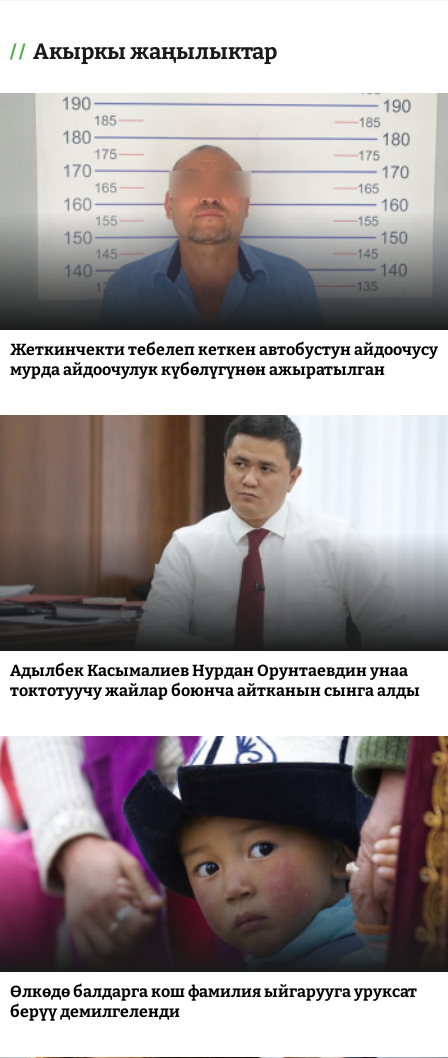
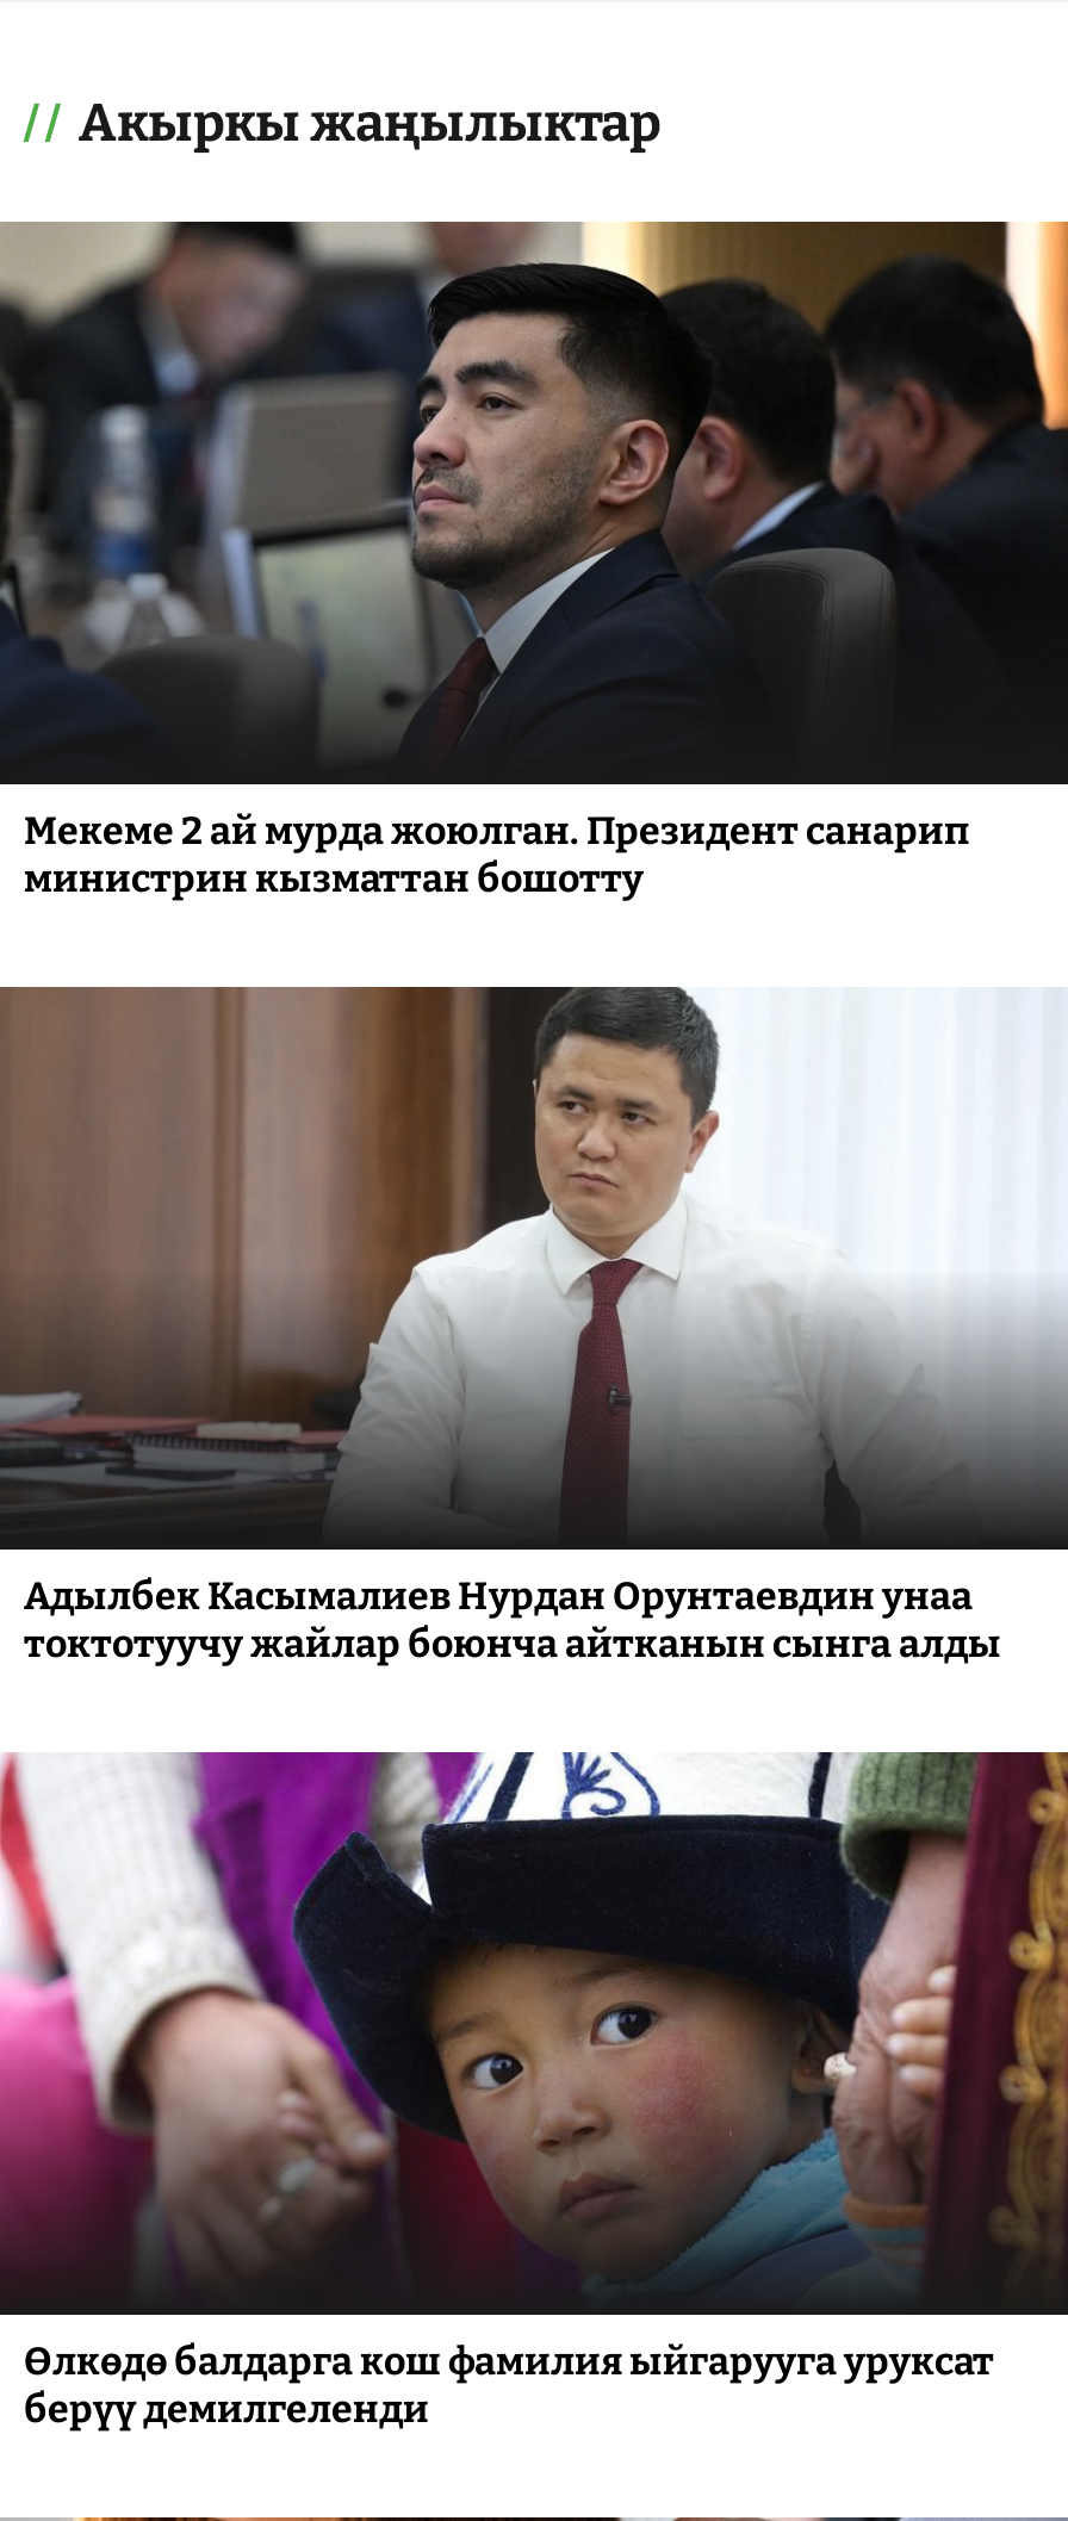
- [image]
- Жеткинчекти тебелеп кеткен автобустун айдоочусу
- мурда айдоочулук күбөлүгүнөн ажыратылган
+ [image]
+ Мекеме 2 ай мурда жоюлган. Президент санарип
+ министрин кызматтан бошотту
